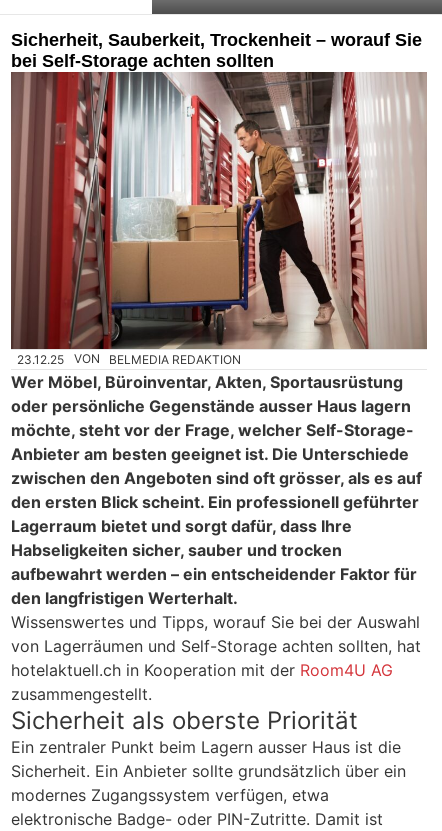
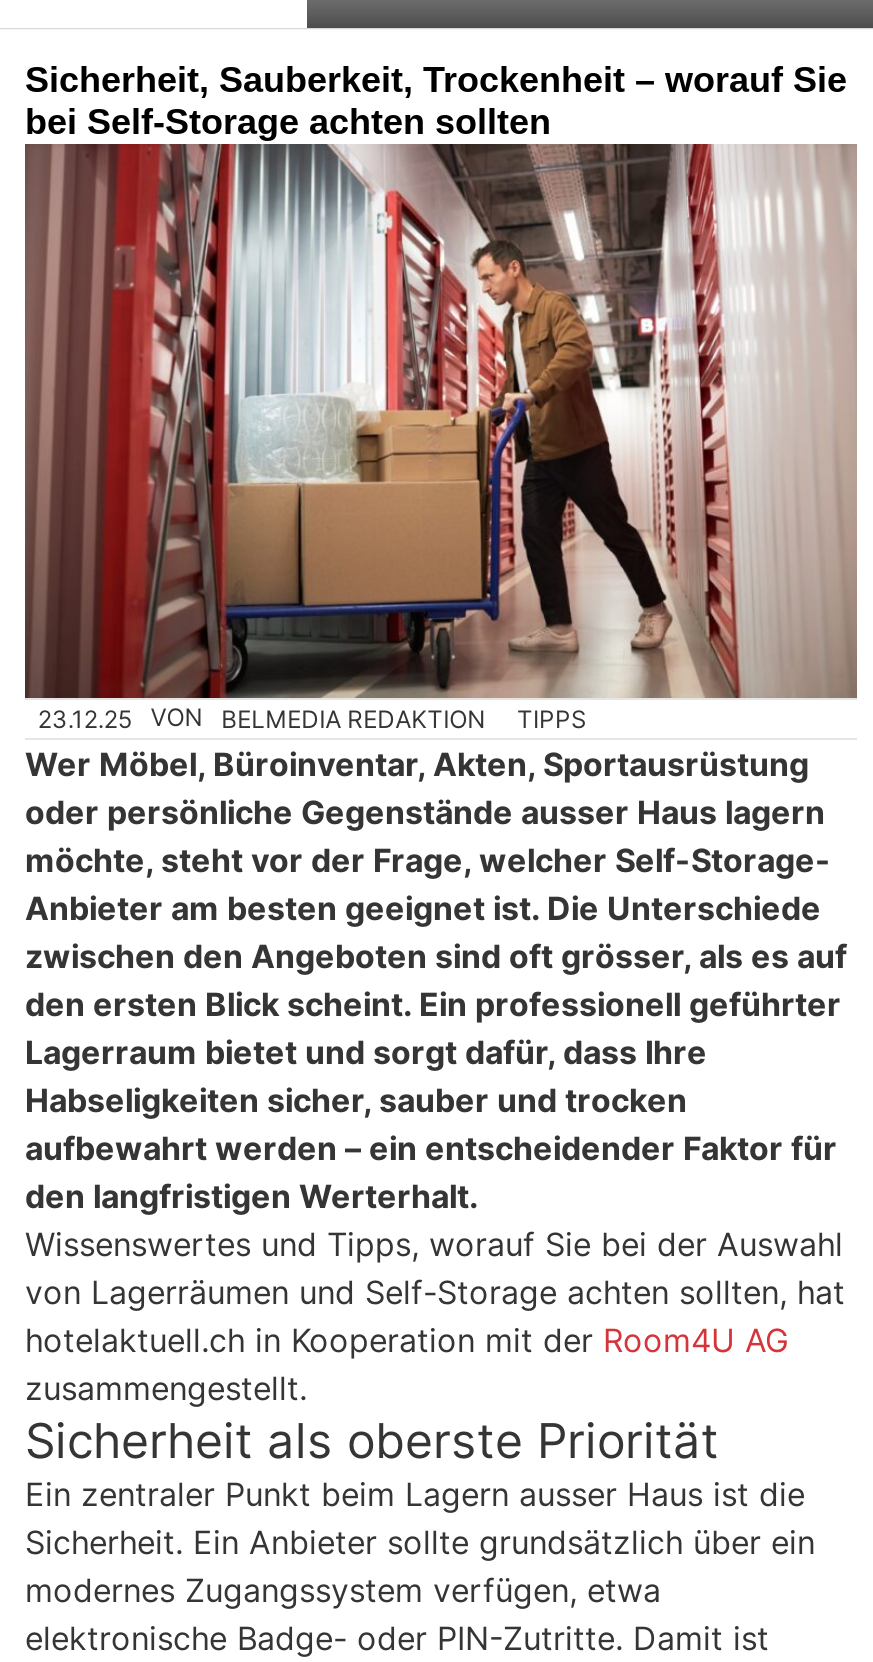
+ TIPPS
